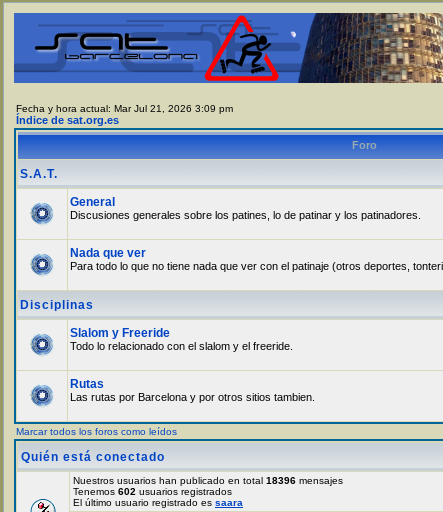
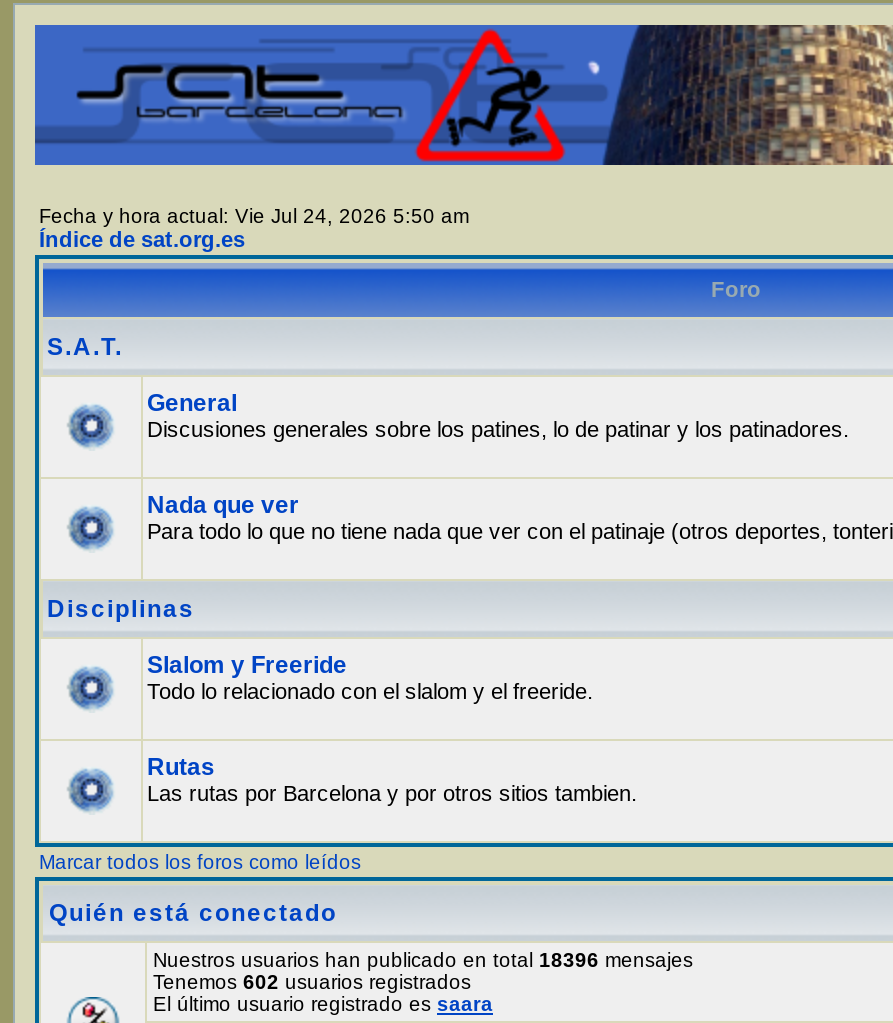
- Fecha y hora actual: Mar Jul 21, 2026 3:09 pm
+ Fecha y hora actual: Vie Jul 24, 2026 5:50 am
